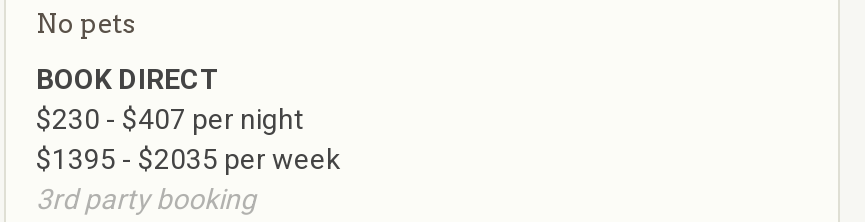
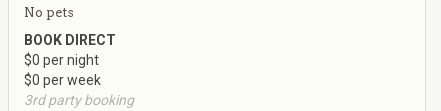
- $230 - $407 per night
- $1395 - $2035 per week
+ $0 per night
+ $0 per week
